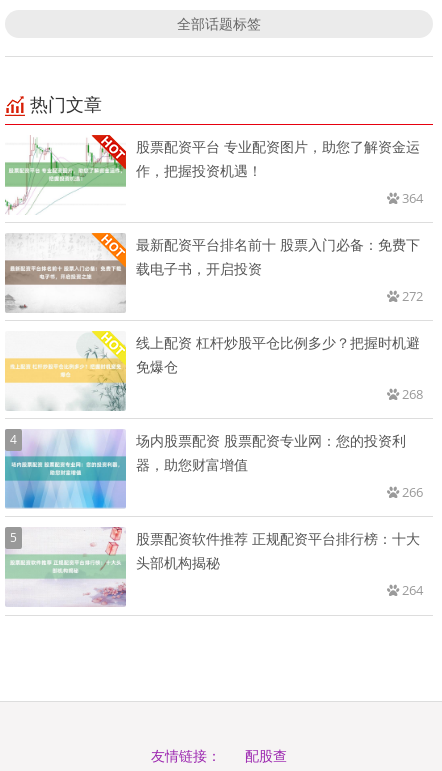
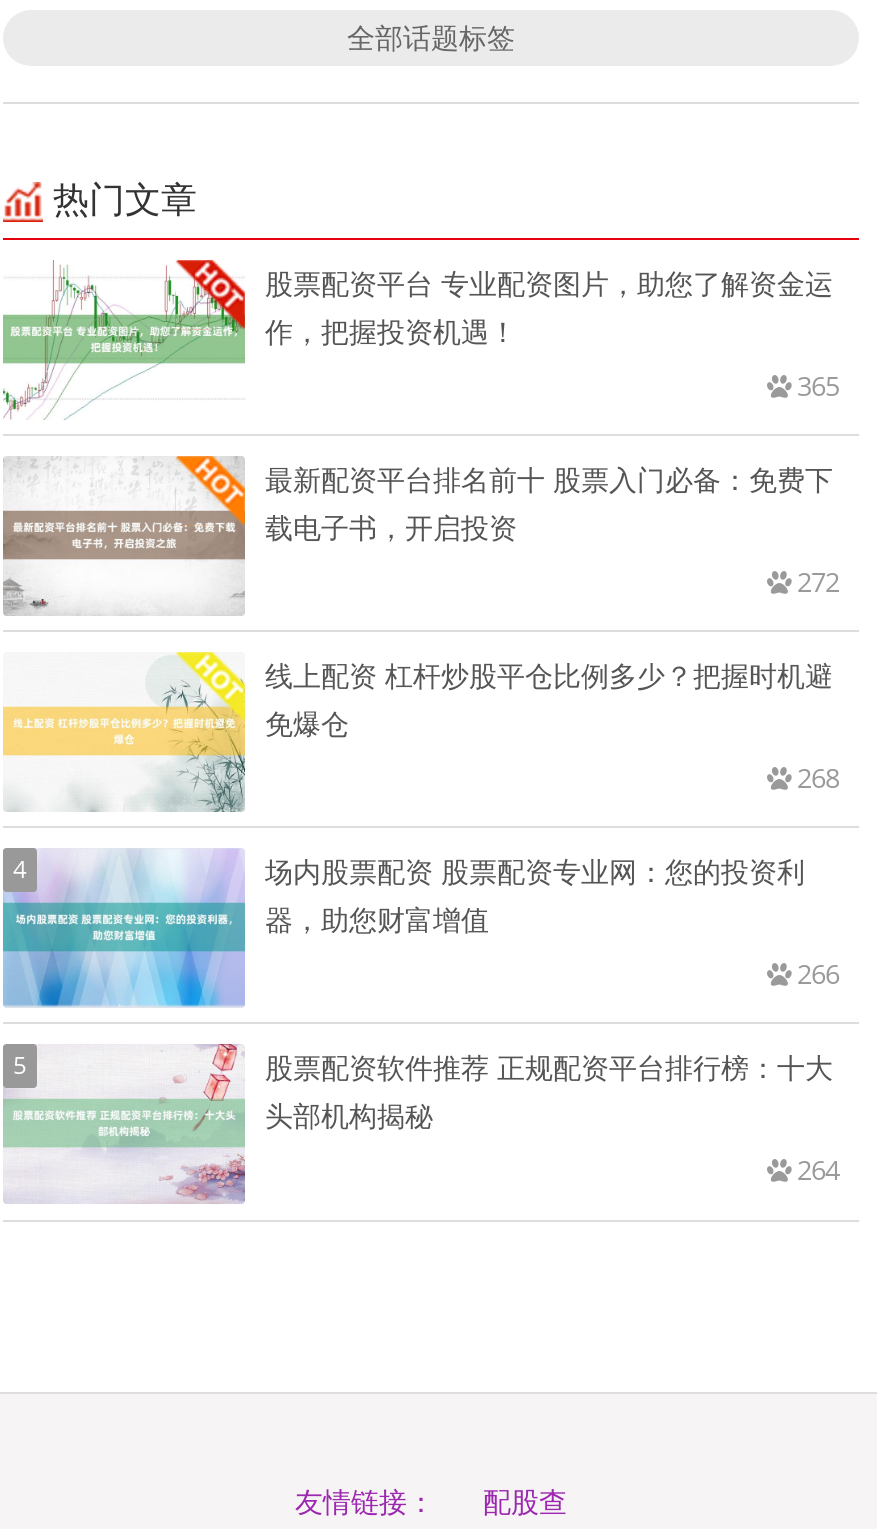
- 364
+ 365
